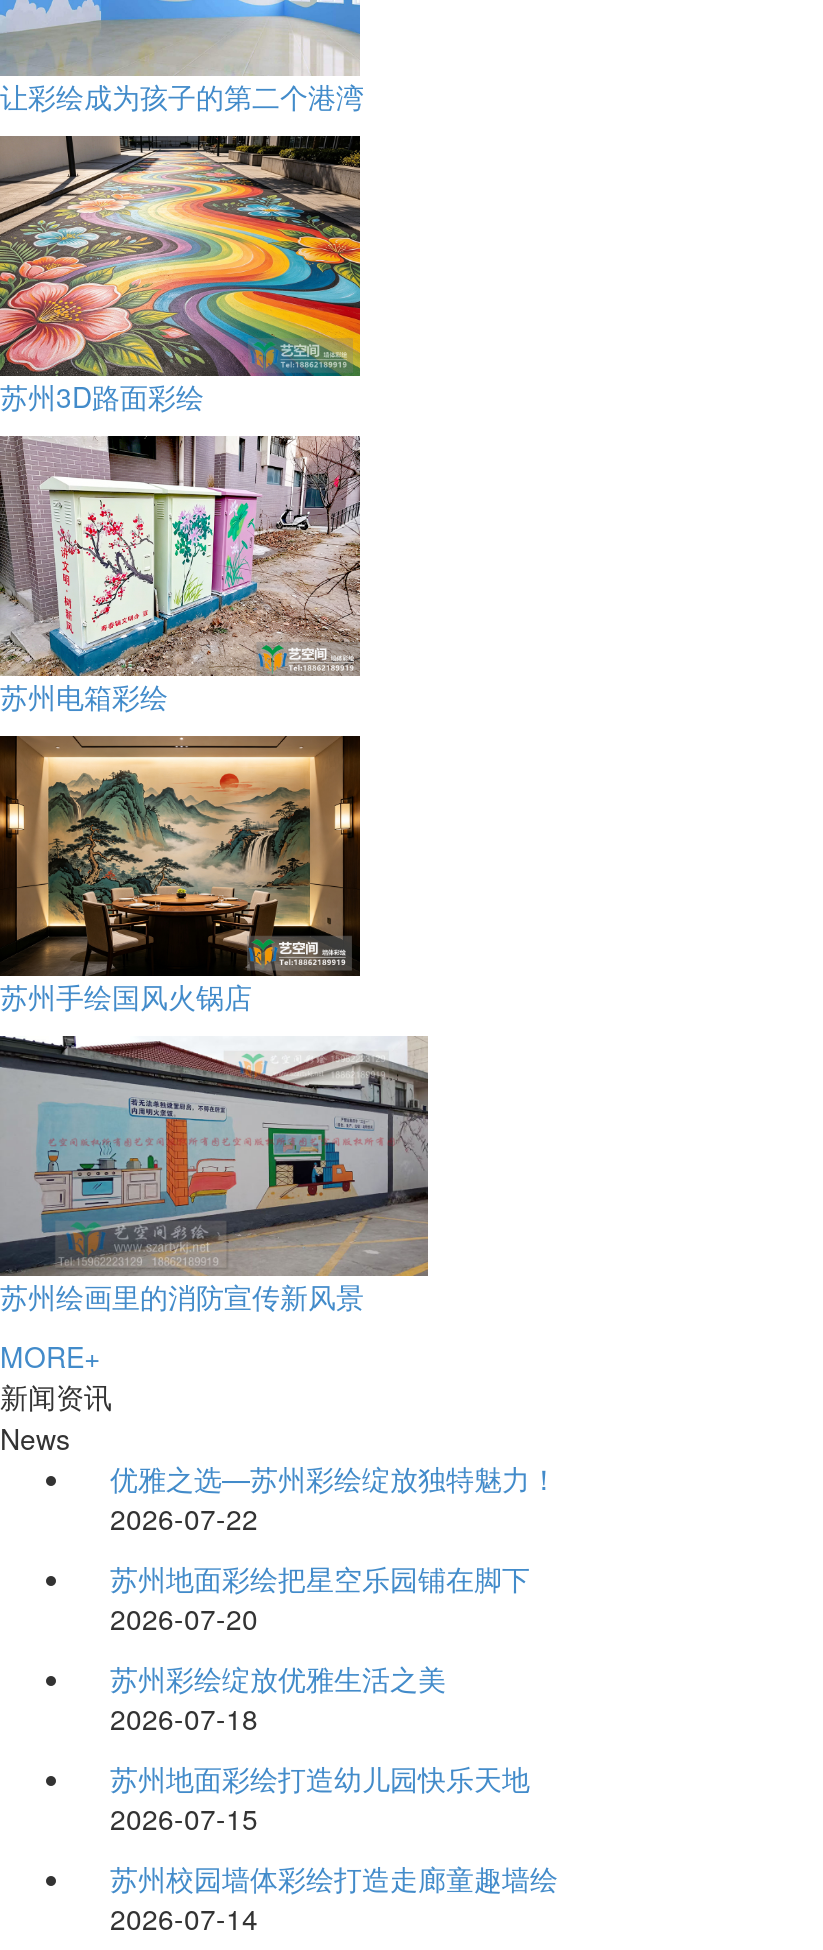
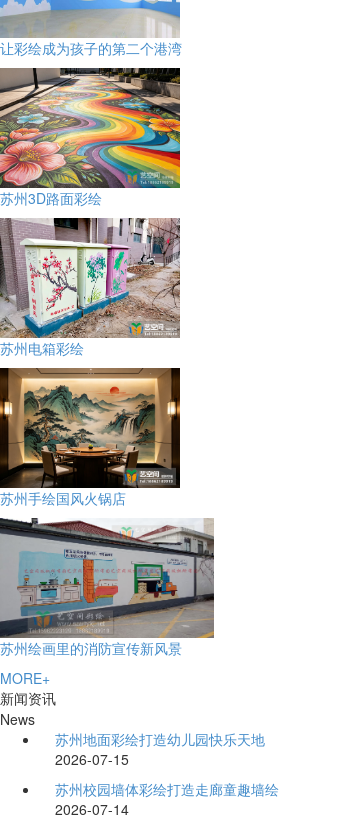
- 优雅之选—苏州彩绘绽放独特魅力！
- 2026-07-22
- 苏州地面彩绘把星空乐园铺在脚下
- 2026-07-20
- 苏州彩绘绽放优雅生活之美
- 2026-07-18
